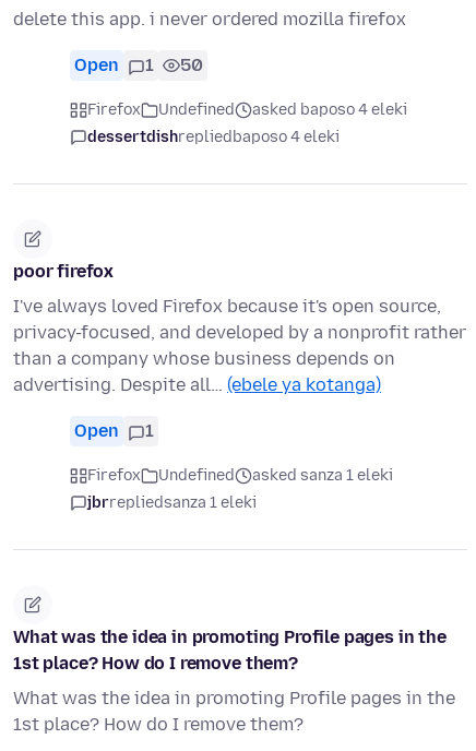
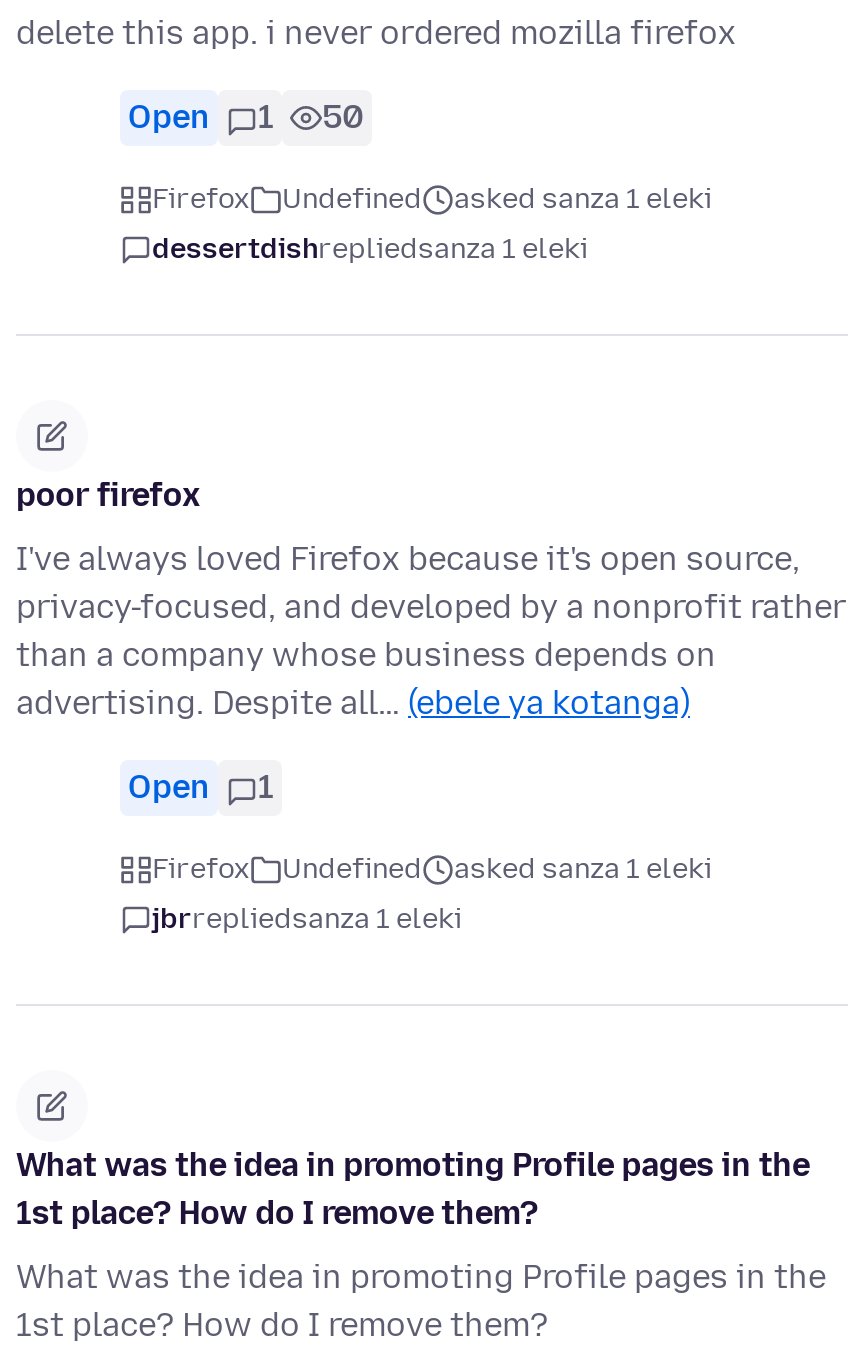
- asked baposo 4 eleki
+ asked sanza 1 eleki

- dessertdishrepliedbaposo 4 eleki
+ dessertdishrepliedsanza 1 eleki
